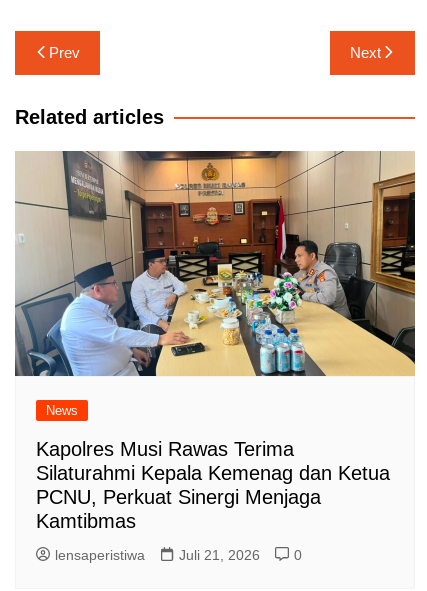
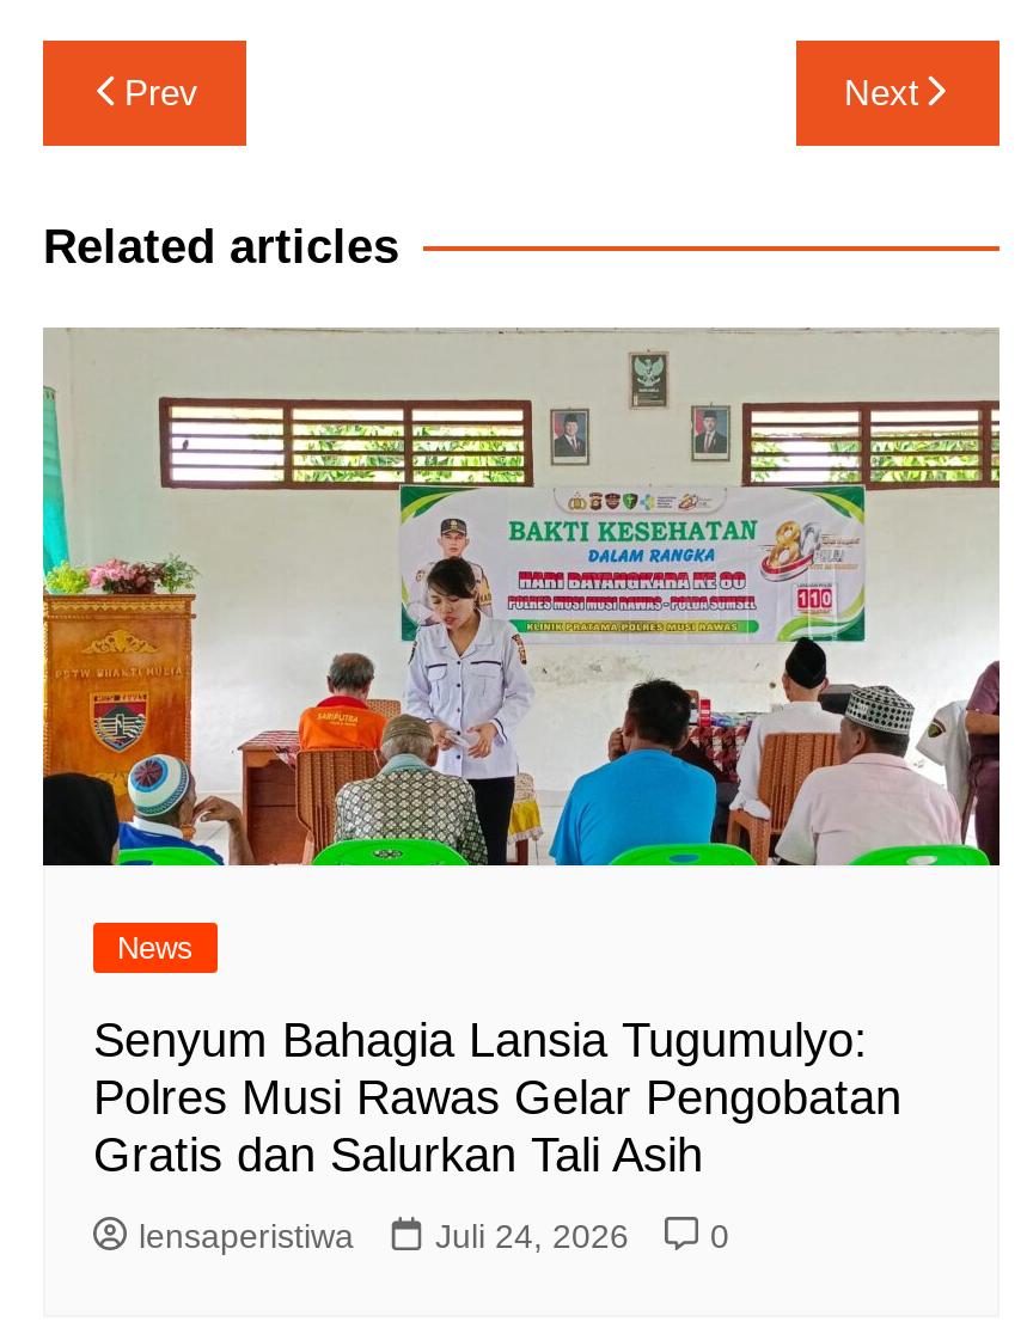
- [image]
+ [image]

- Kapolres Musi Rawas Terima
- Silaturahmi Kepala Kemenag dan Ketua
- PCNU, Perkuat Sinergi Menjaga
- Kamtibmas
+ Senyum Bahagia Lansia Tugumulyo:
+ Polres Musi Rawas Gelar Pengobatan
+ Gratis dan Salurkan Tali Asih

- Juli 21, 2026
+ Juli 24, 2026
